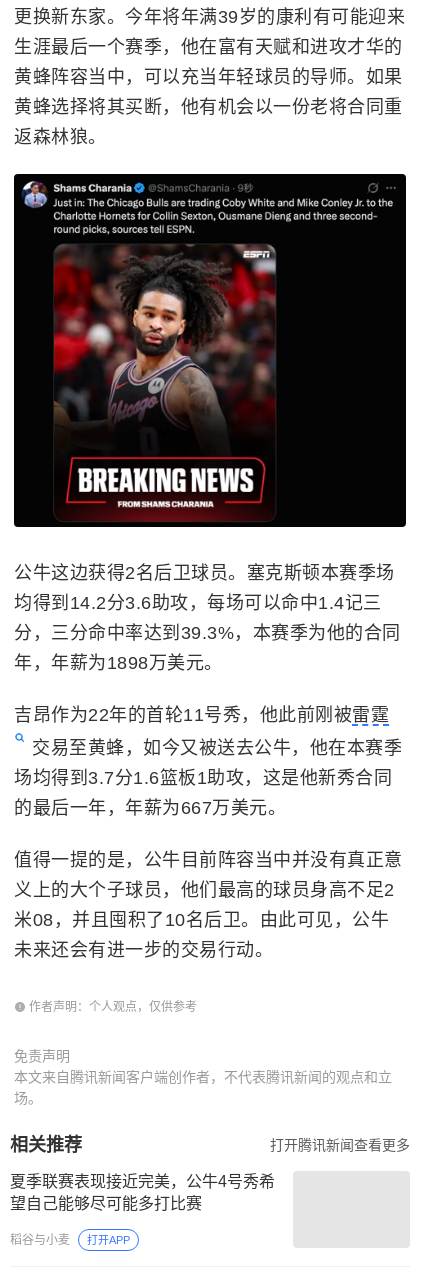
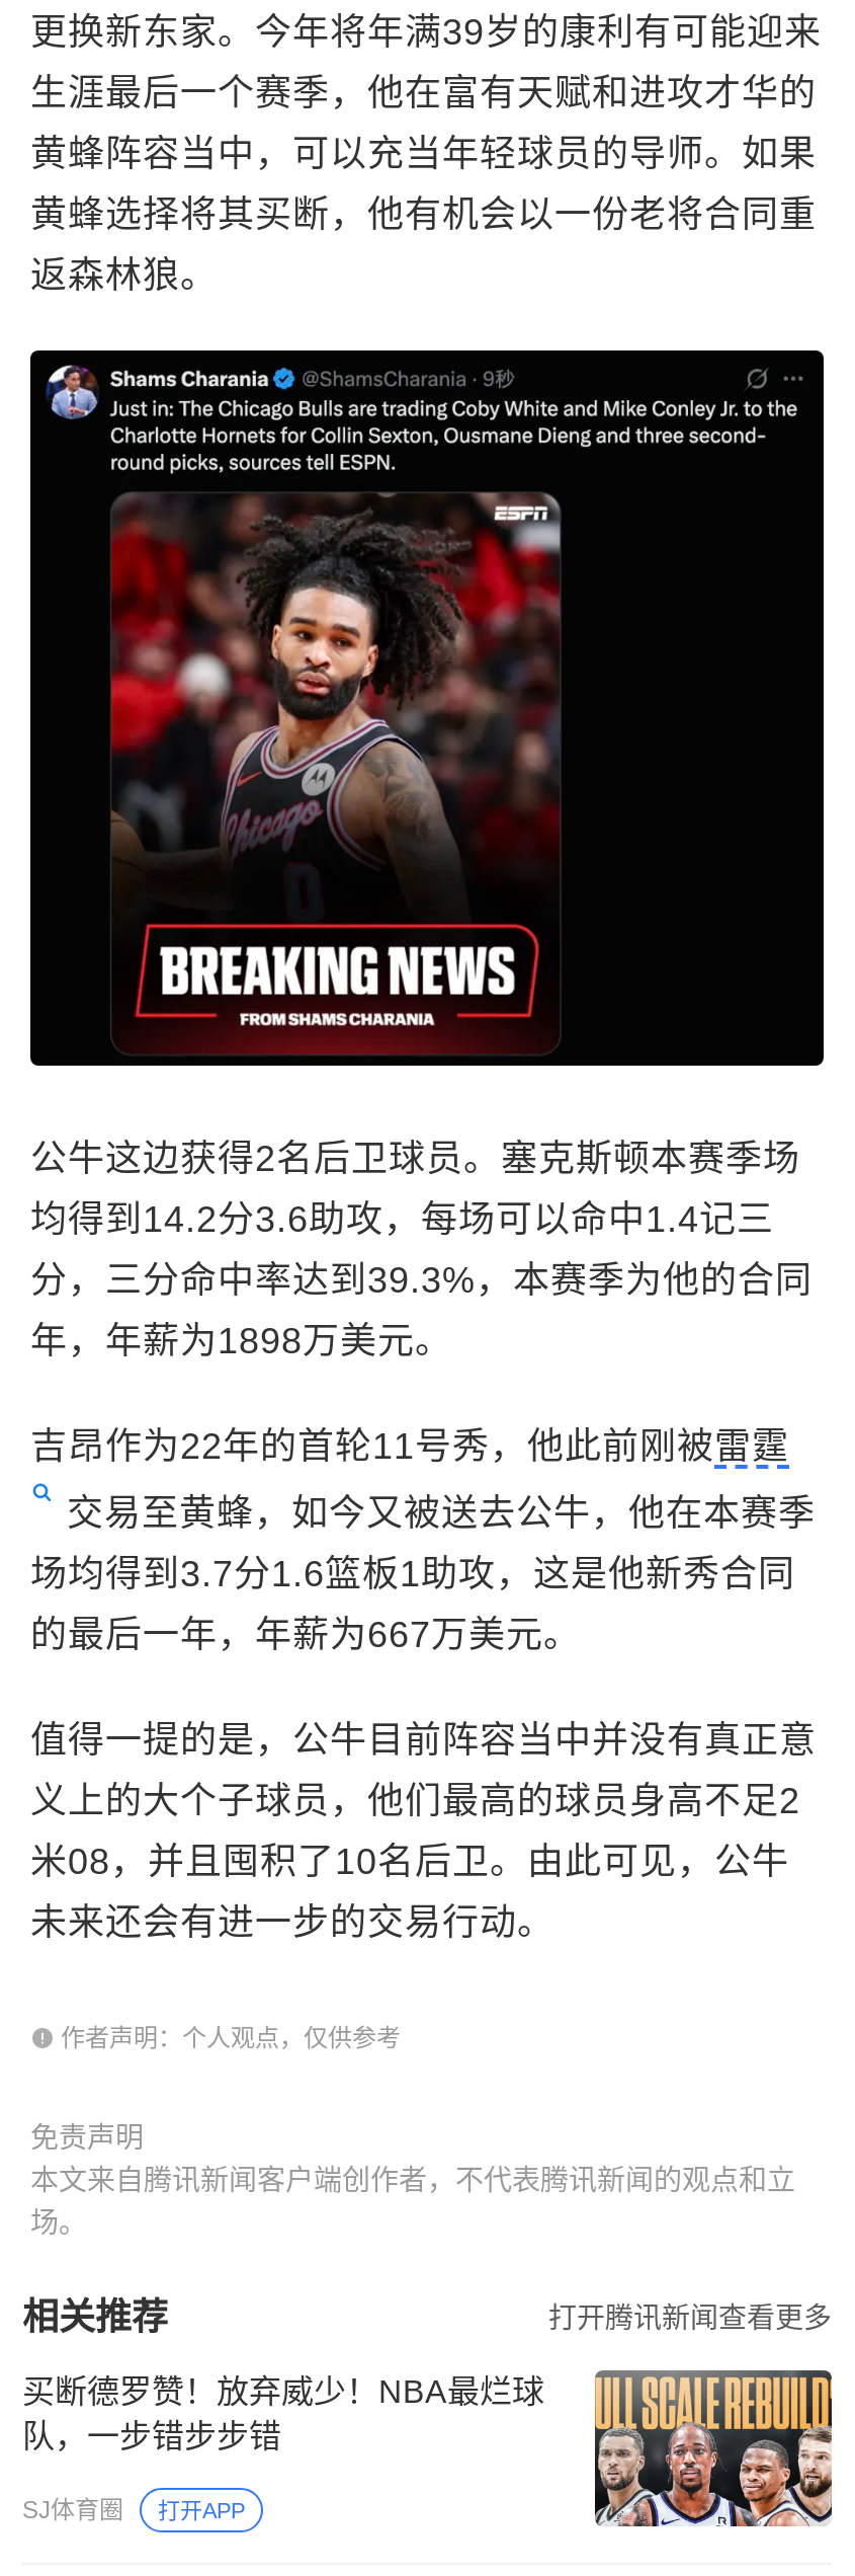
+ [image]

- 夏季联赛表现接近完美，公牛4号秀希
- 望自己能够尽可能多打比赛
+ 买断德罗赞！放弃威少！NBA最烂球
+ 队，一步错步步错

- 稻谷与小麦
+ SJ体育圈
